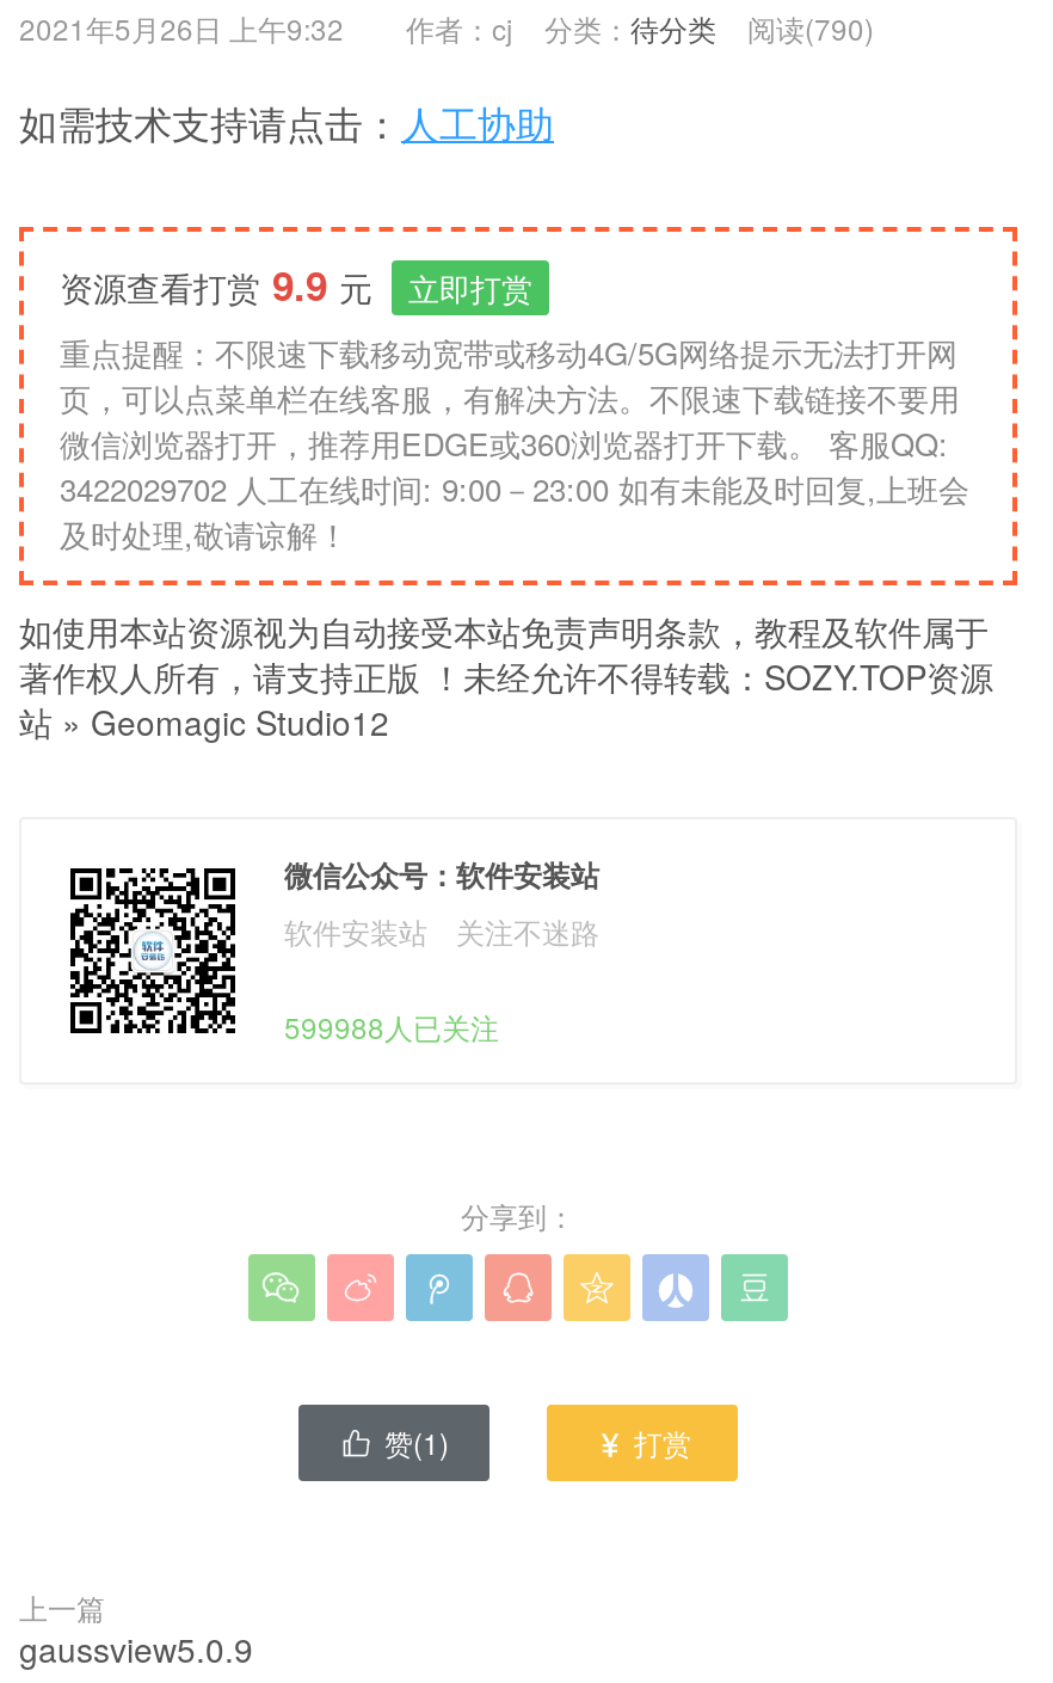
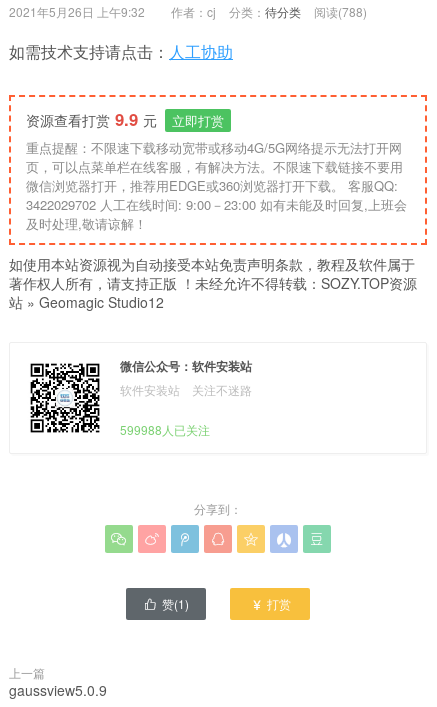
- 阅读(790)
+ 阅读(788)
